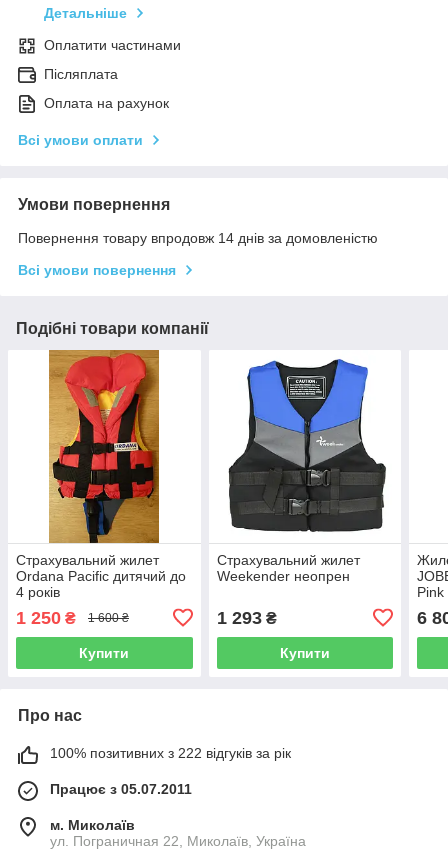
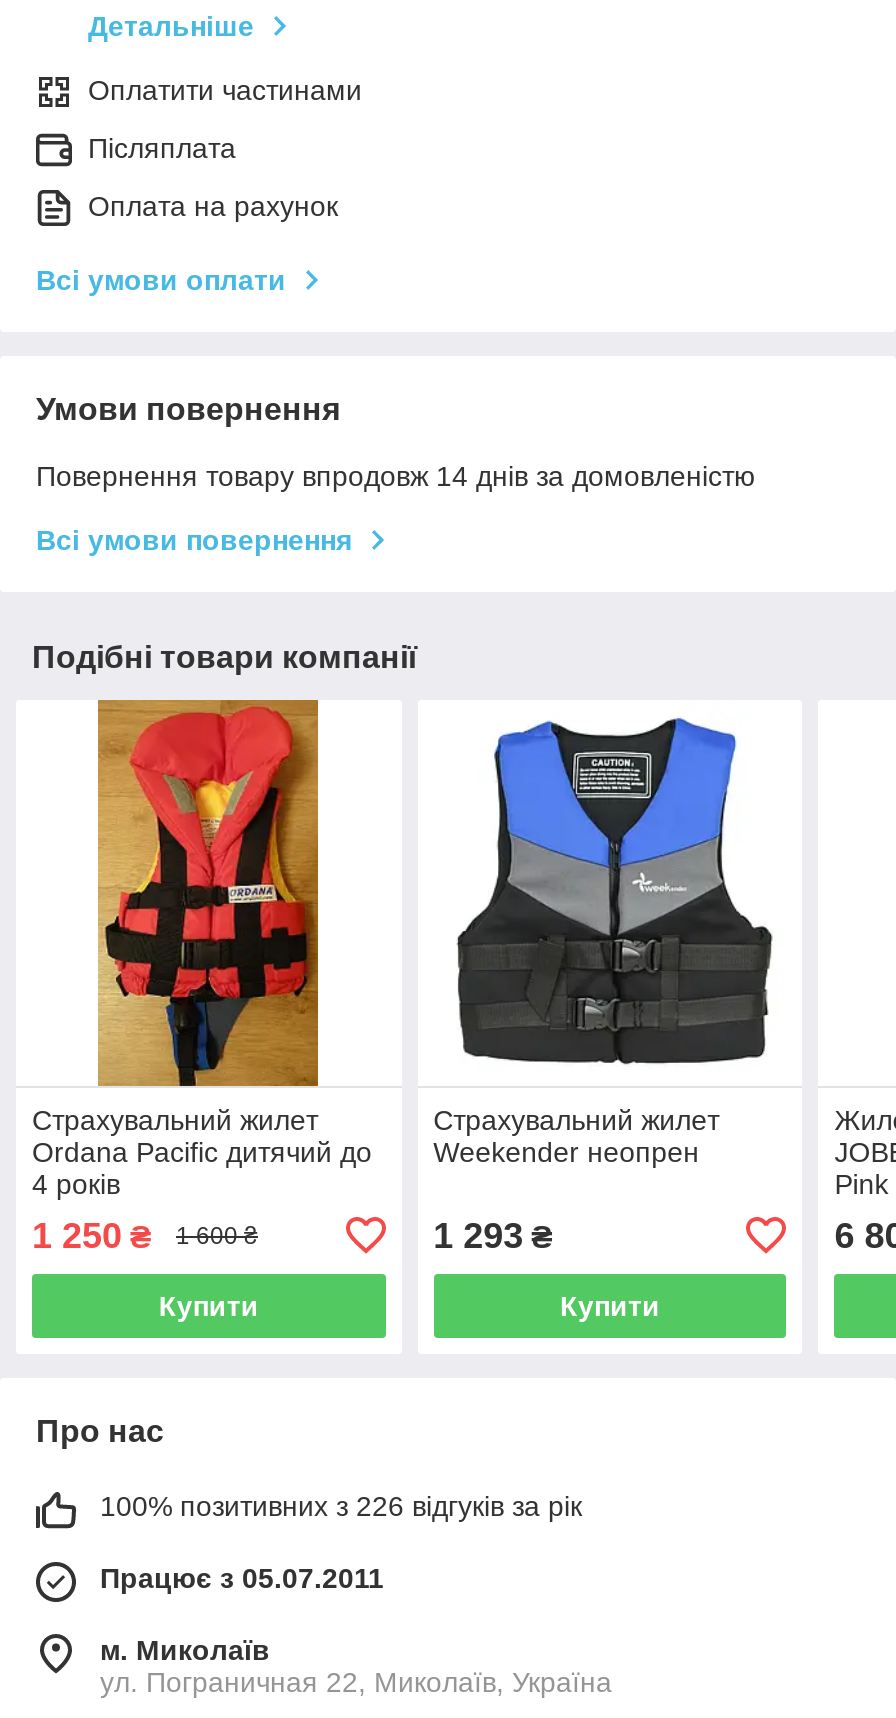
- 100% позитивних з 222 відгуків за рік
+ 100% позитивних з 226 відгуків за рік
